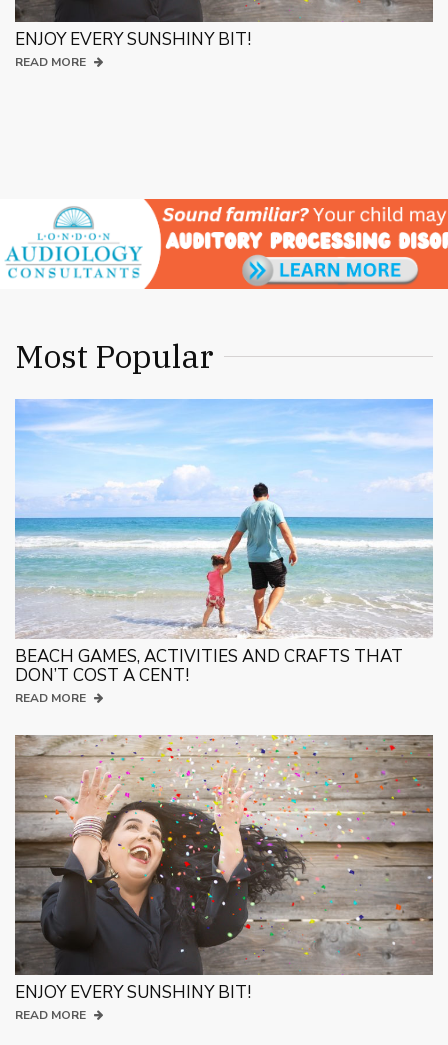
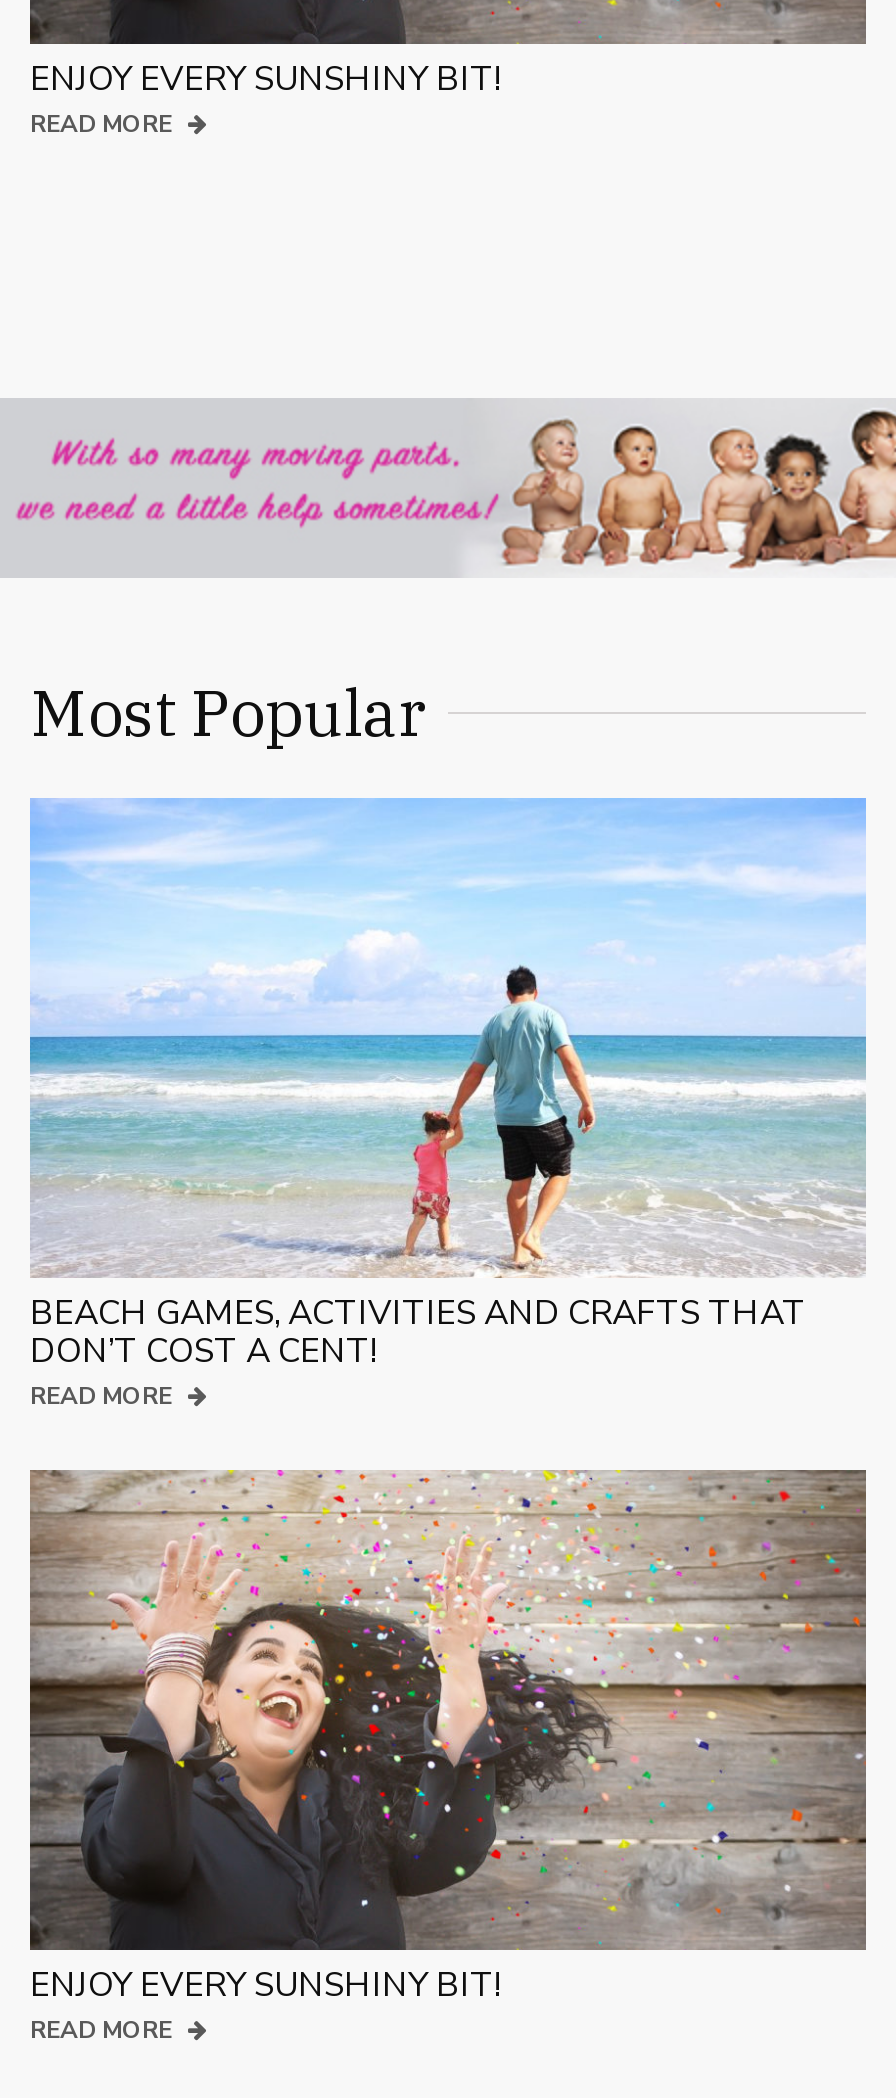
- [image]
+ [image]
